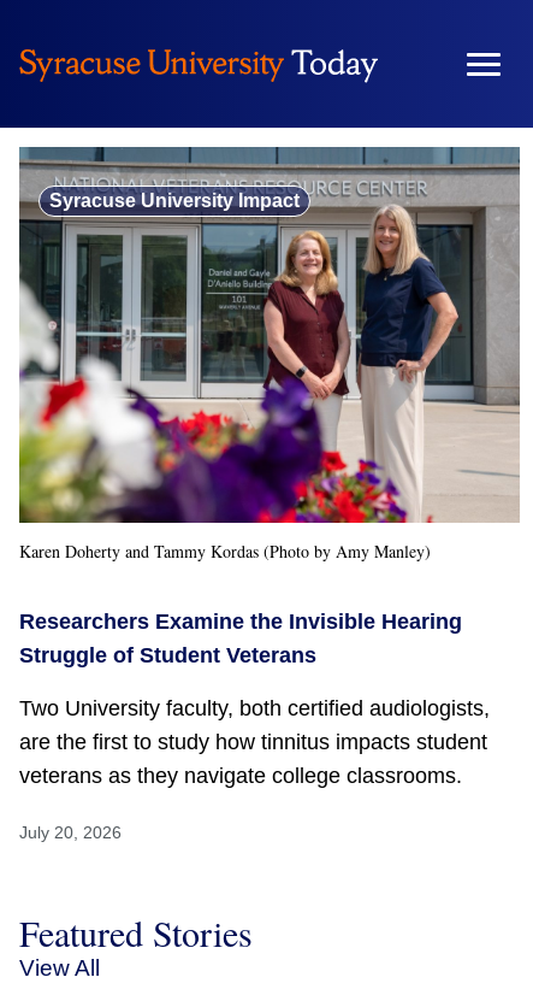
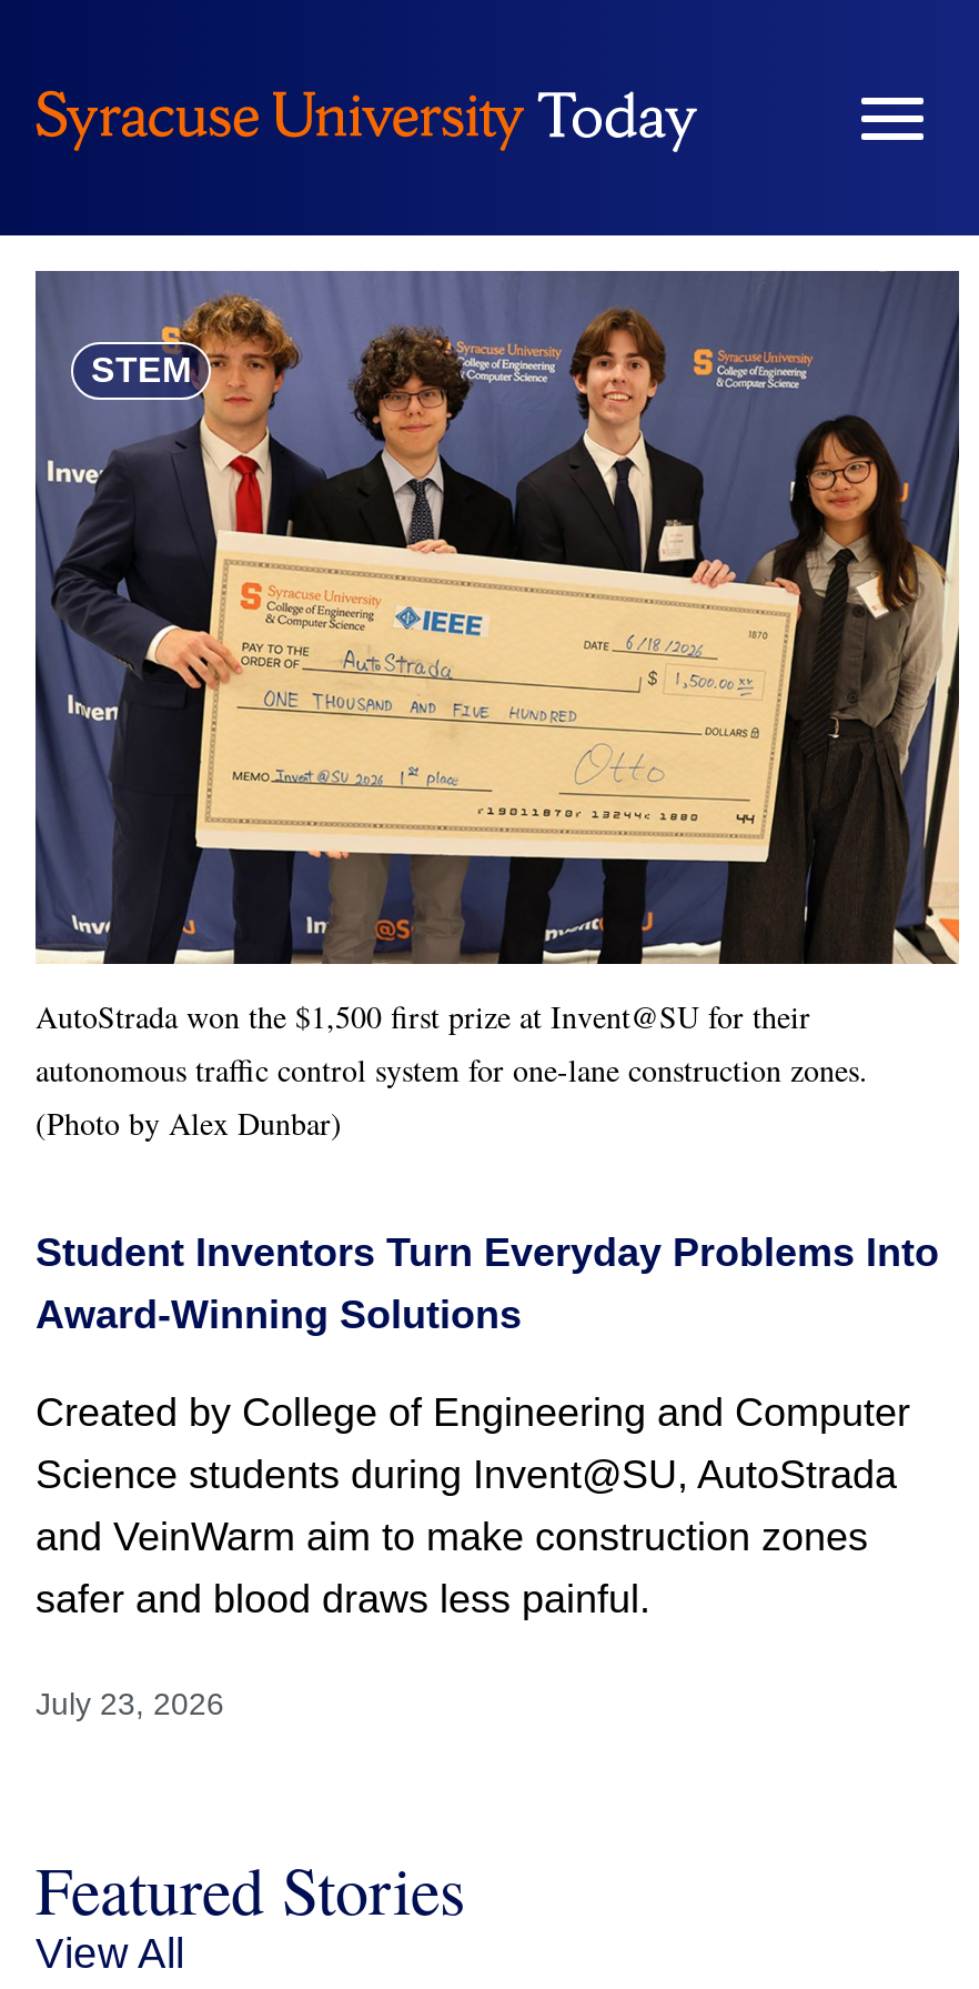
- [image]
- Syracuse University Impact
+ [image]
+ STEM

- Karen Doherty and Tammy Kordas (Photo by Amy Manley)
+ AutoStrada won the $1,500 first prize at Invent@SU for their
+ autonomous traffic control system for one-lane construction zones.
+ (Photo by Alex Dunbar)

- Researchers Examine the Invisible Hearing
- Struggle of Student Veterans
+ Student Inventors Turn Everyday Problems Into
+ Award-Winning Solutions

- Two University faculty, both certified audiologists,
- are the first to study how tinnitus impacts student
- veterans as they navigate college classrooms.
+ Created by College of Engineering and Computer
+ Science students during Invent@SU, AutoStrada
+ and VeinWarm aim to make construction zones
+ safer and blood draws less painful.

- July 20, 2026
+ July 23, 2026
